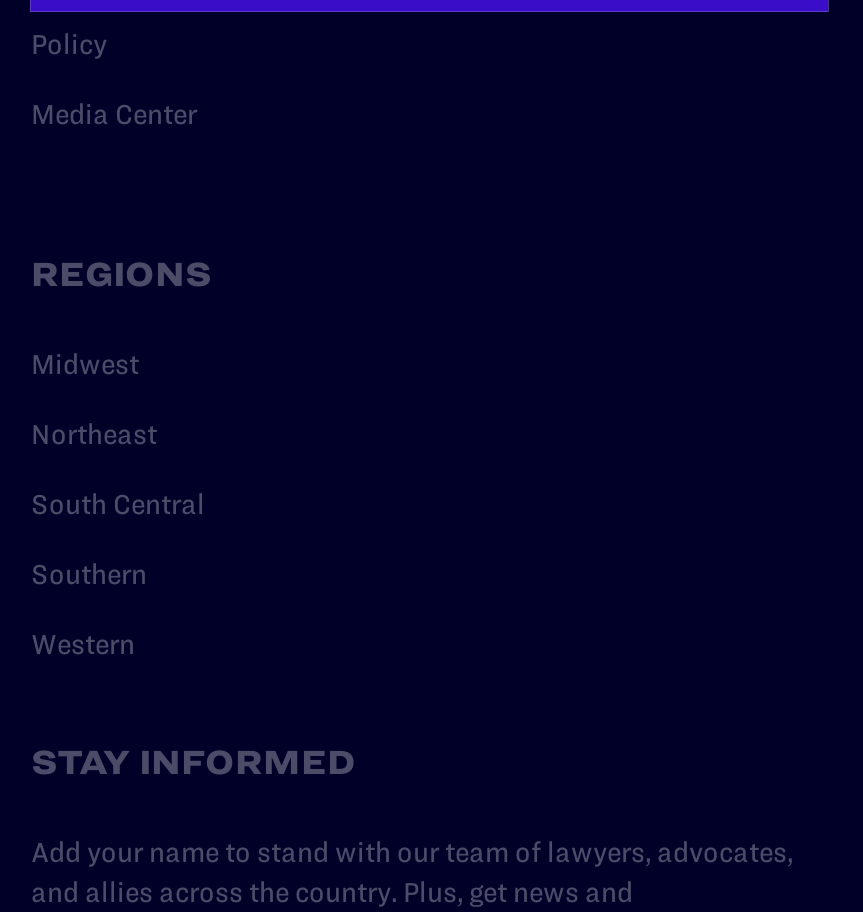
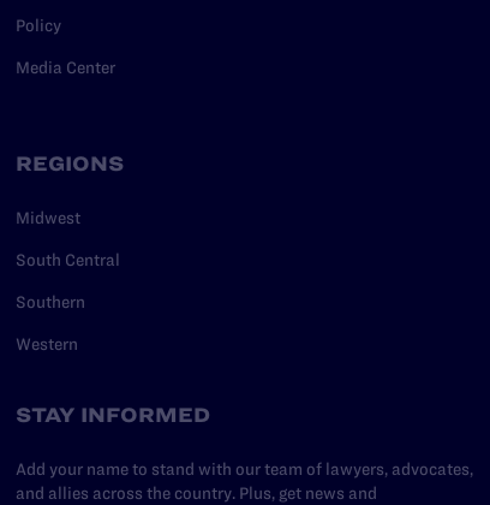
- Northeast
